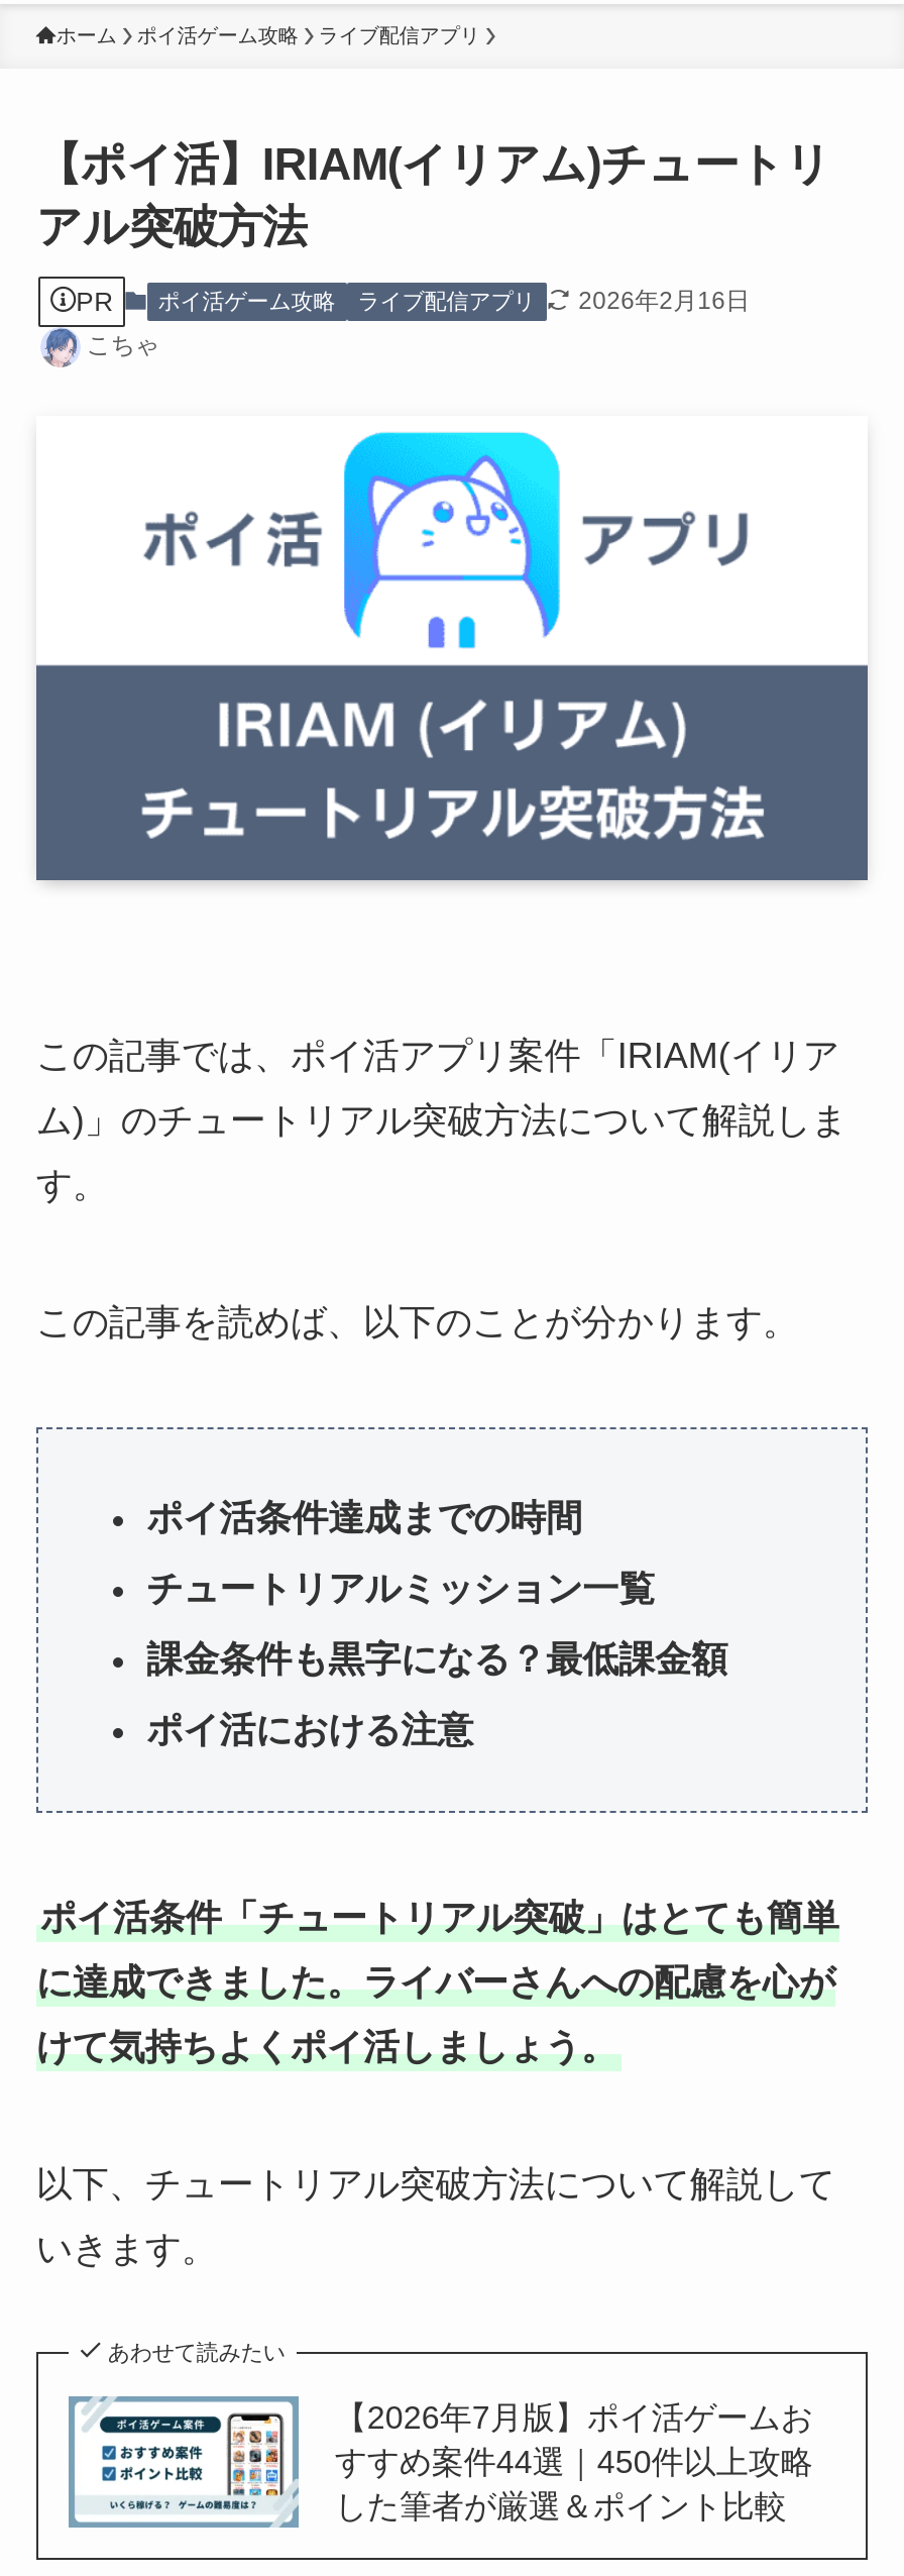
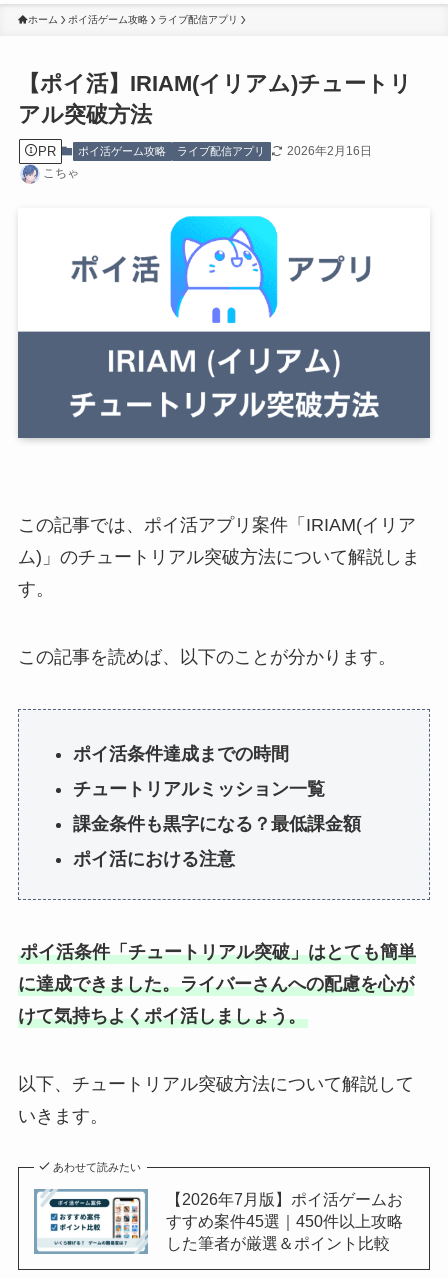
- すすめ案件44選｜450件以上攻略
+ すすめ案件45選｜450件以上攻略
